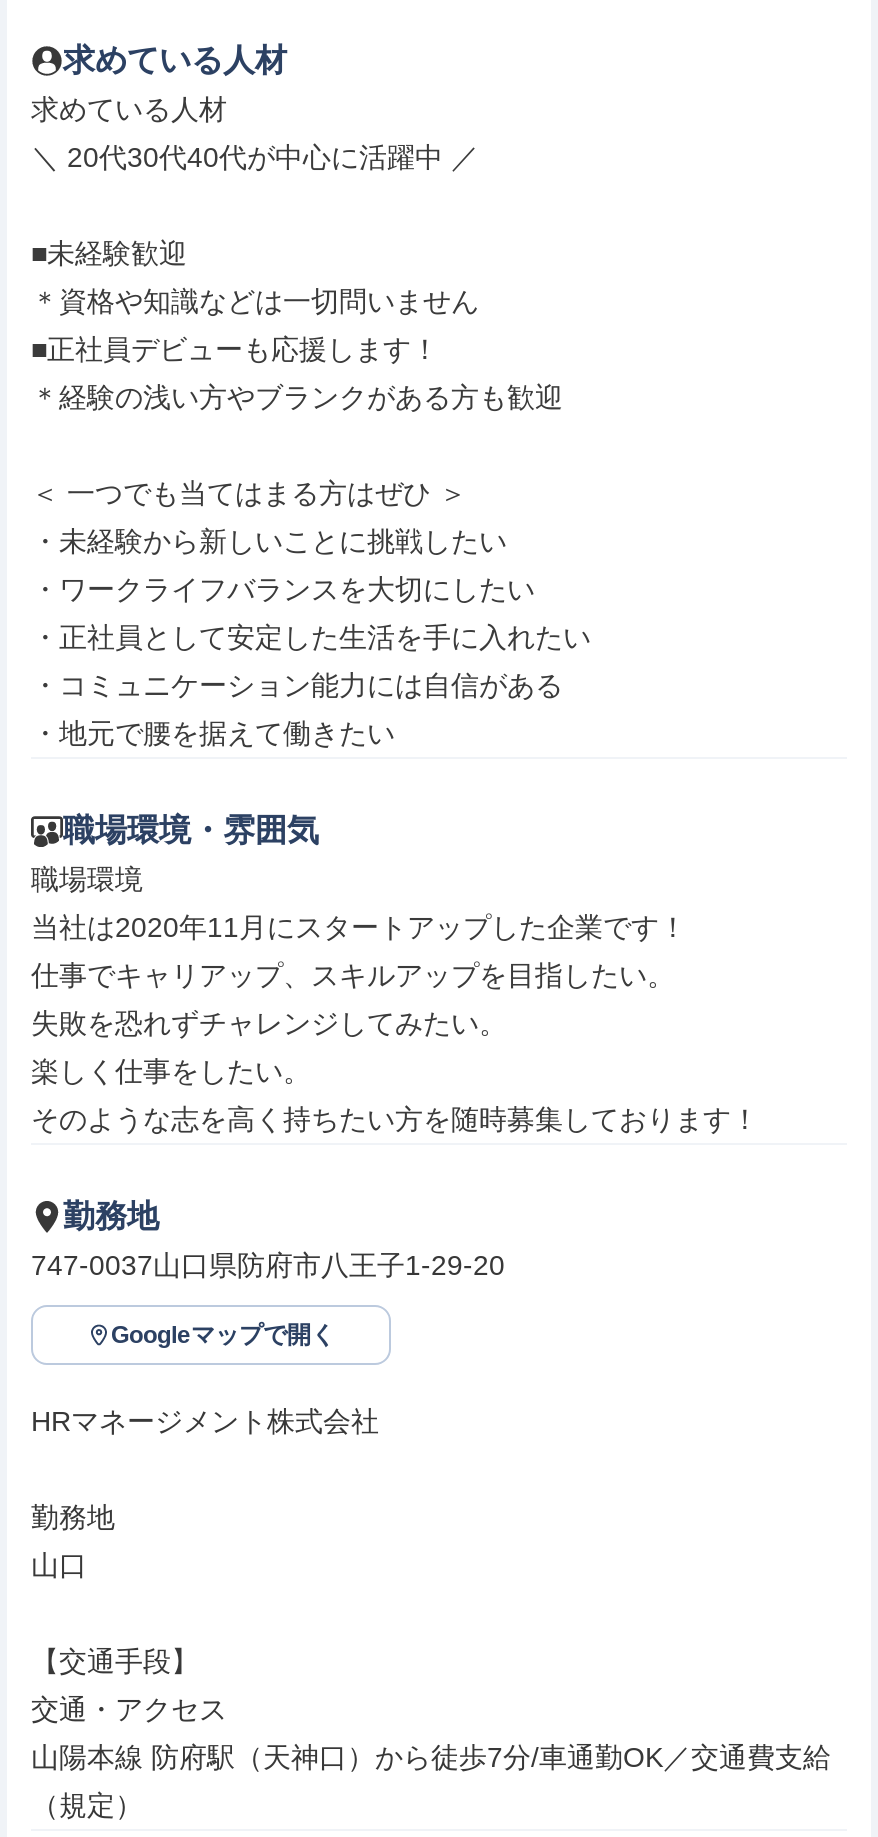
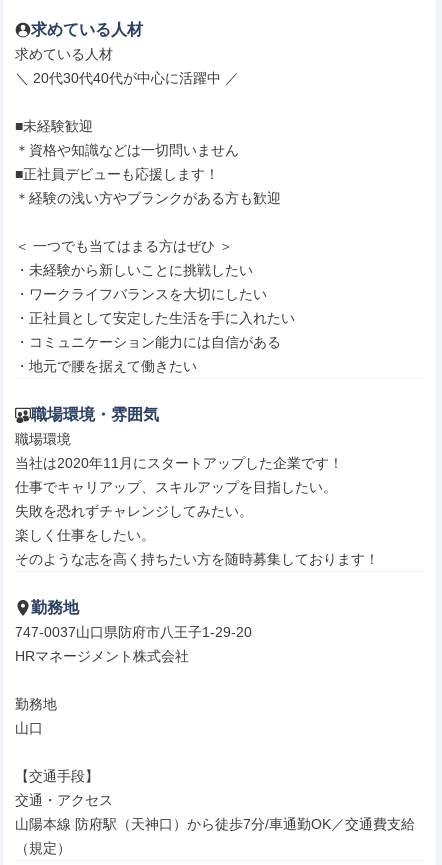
- Googleマップで開く
